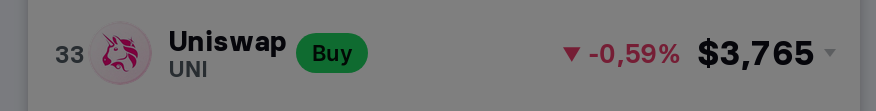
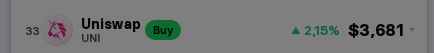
- -0,59%
+ 2,15%

- $3,765
+ $3,681
